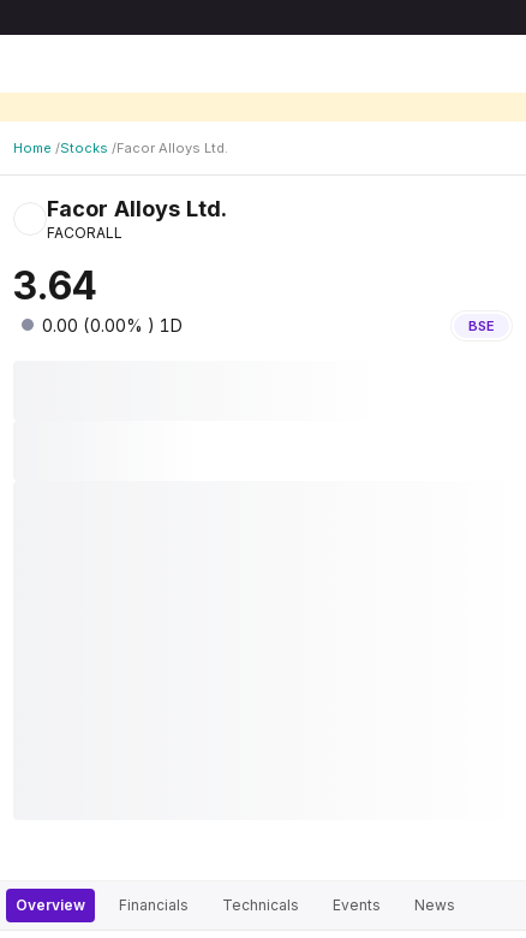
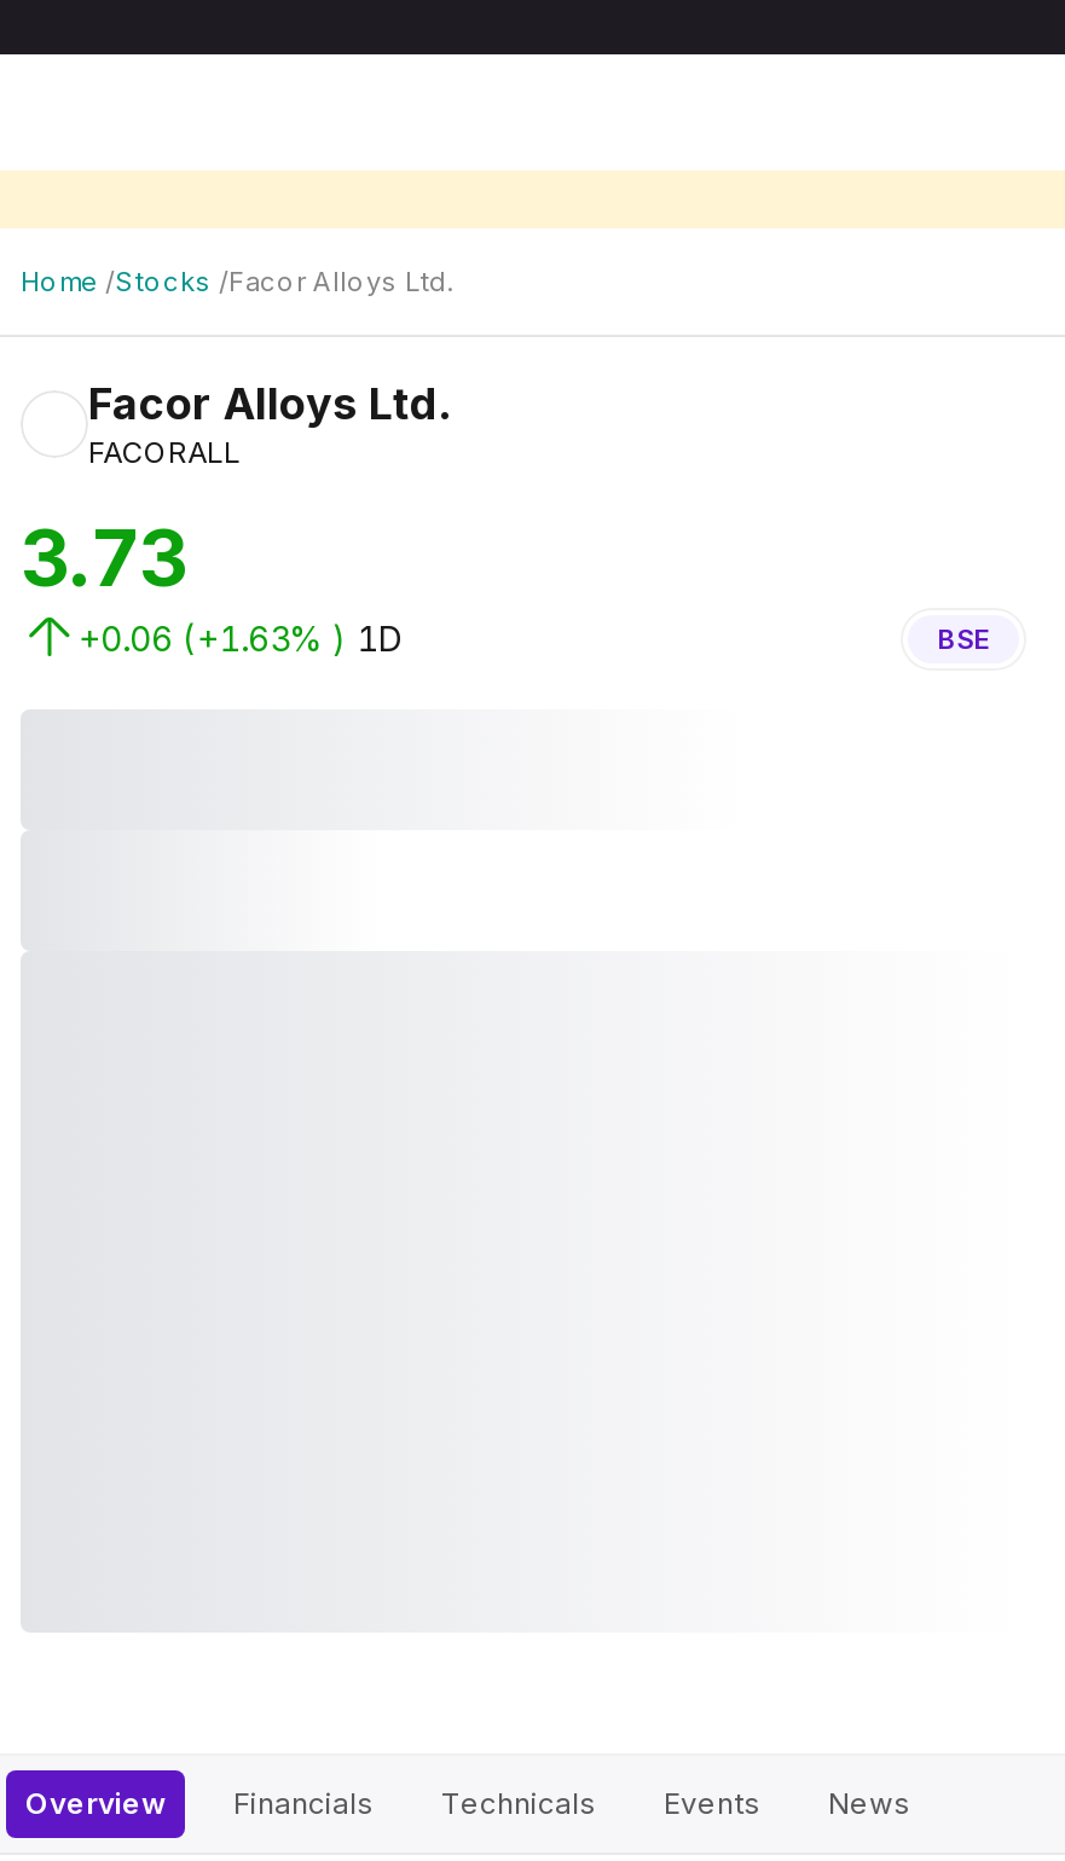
- 3.64
+ 3.73

- 0.00 (0.00% ) 1D
+ +0.06 (+1.63% ) 1D
